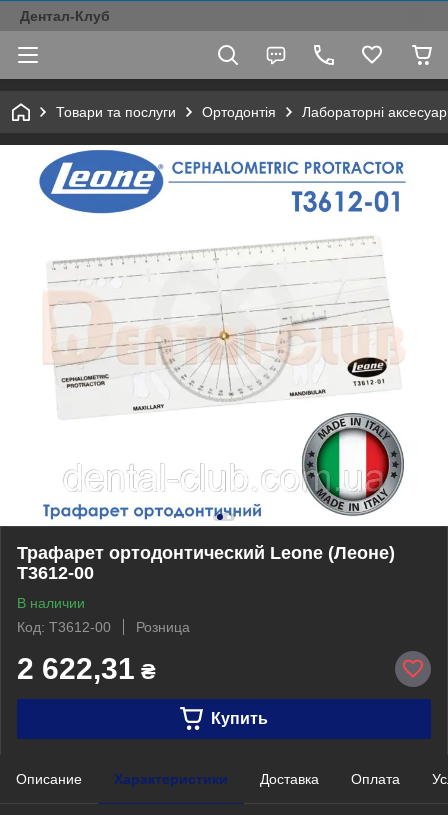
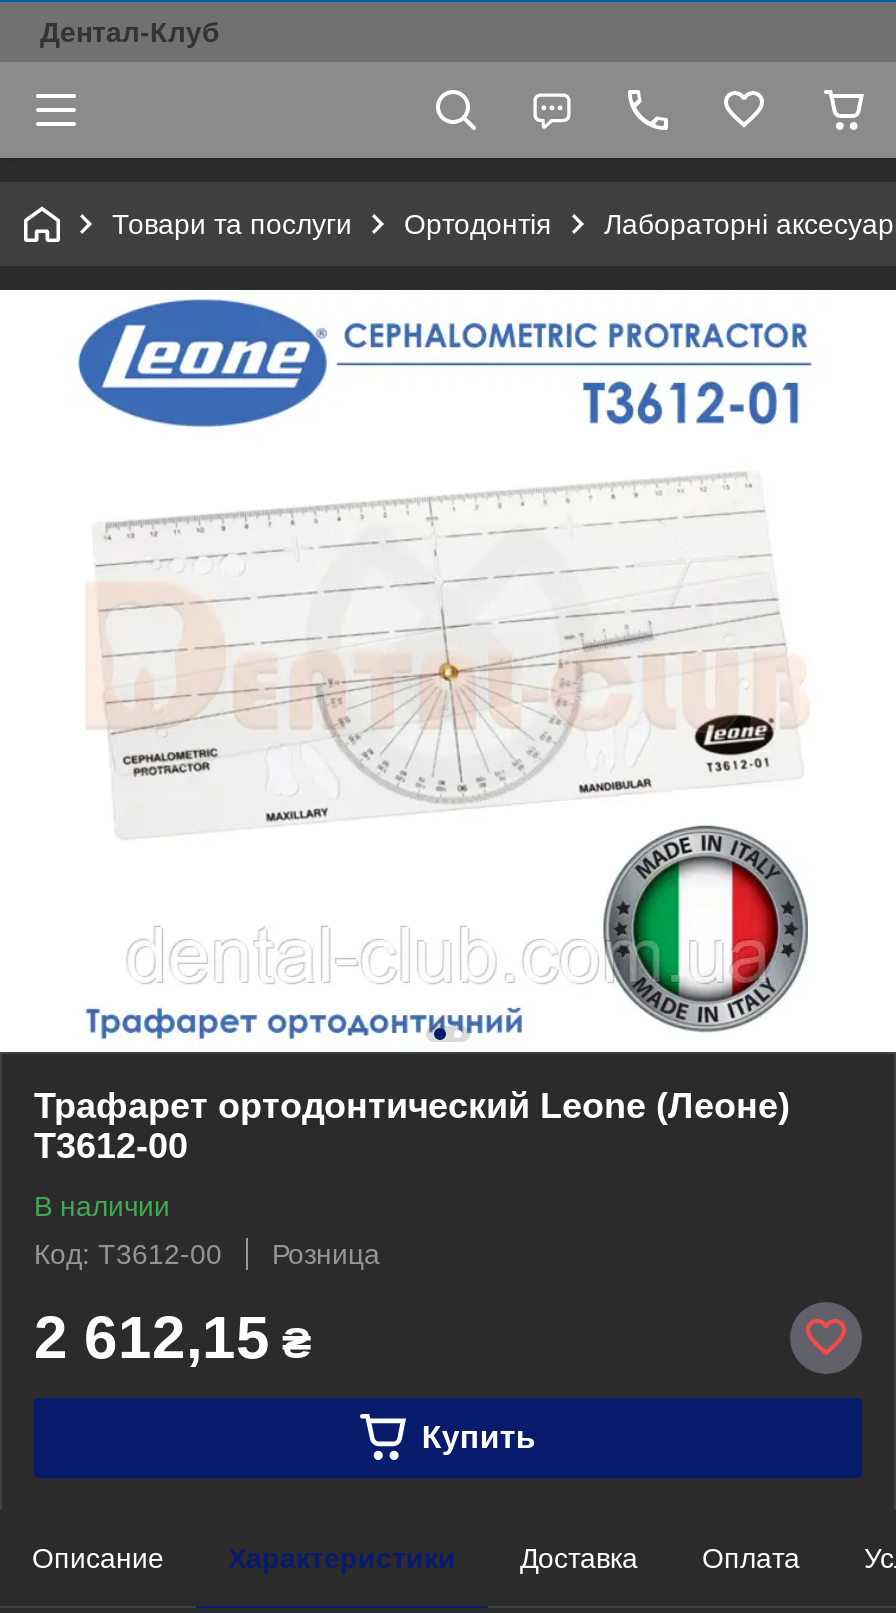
- 2 622,31 ₴
+ 2 612,15 ₴
